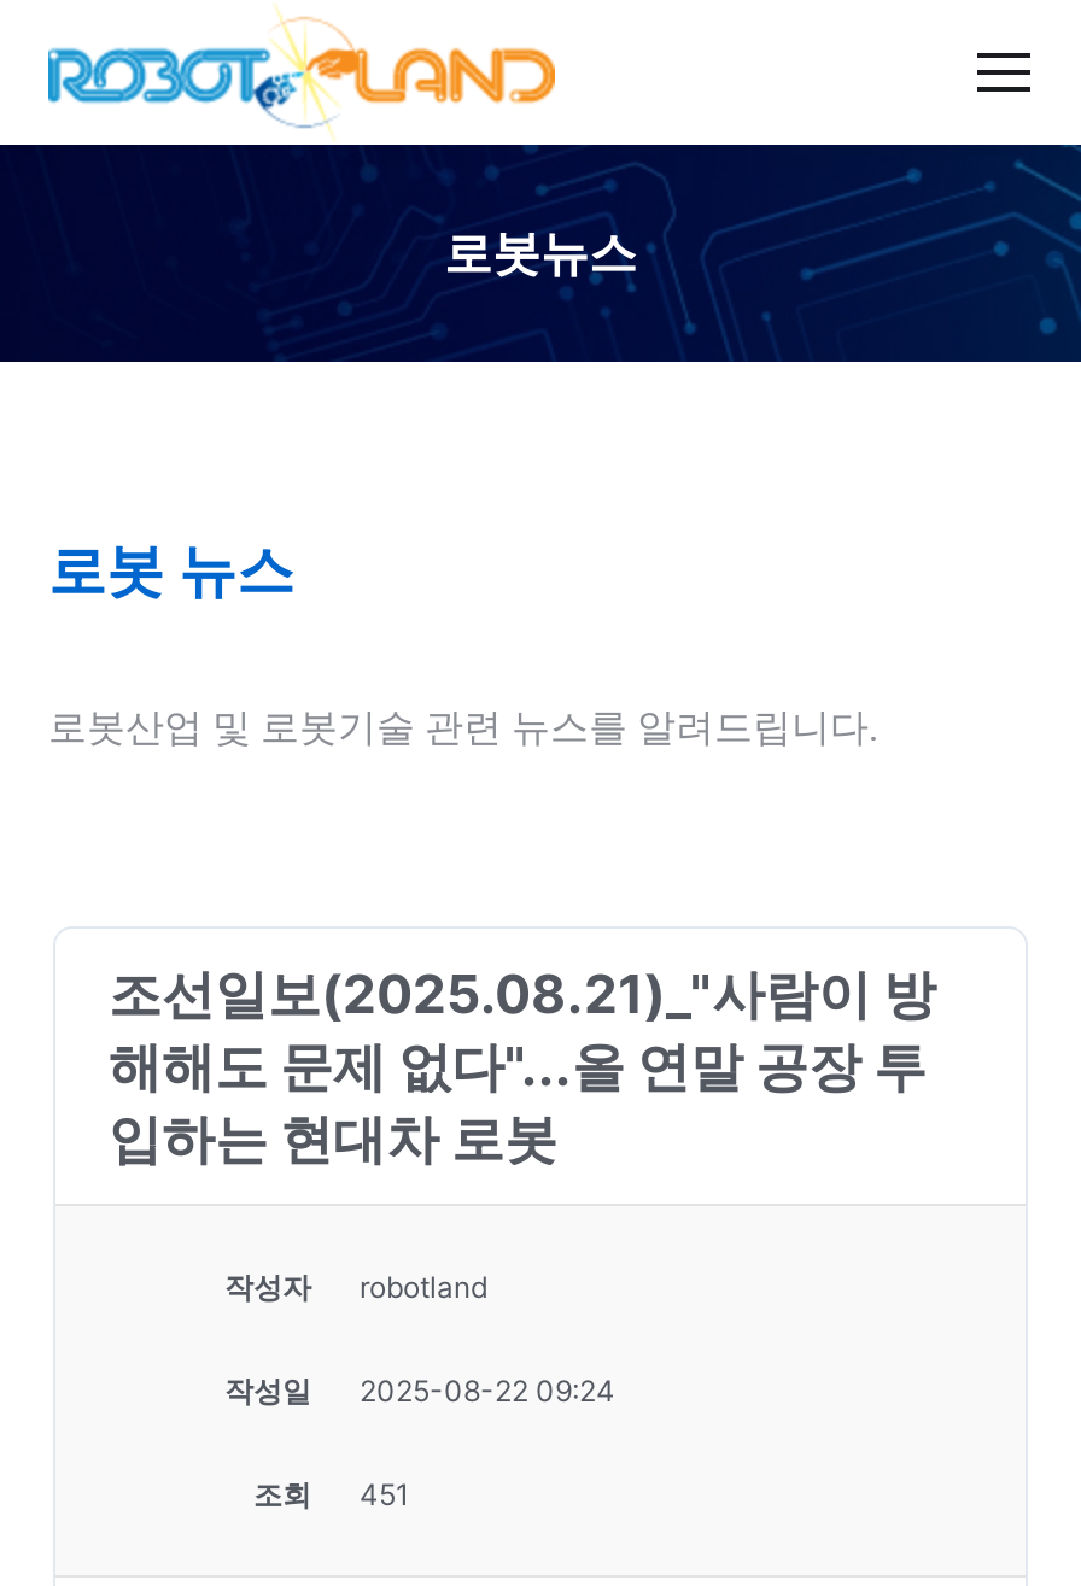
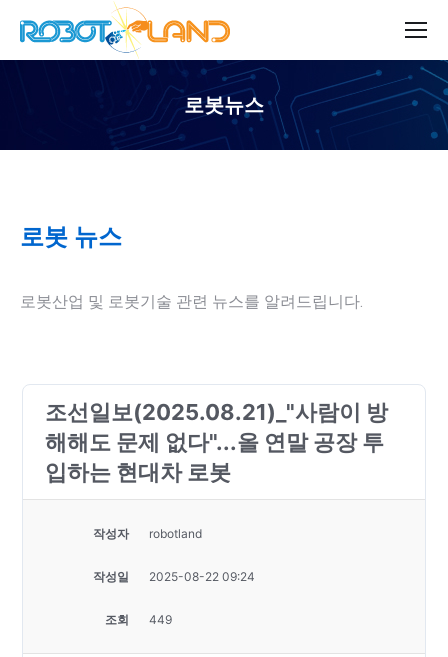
- 조회 451
+ 조회 449
